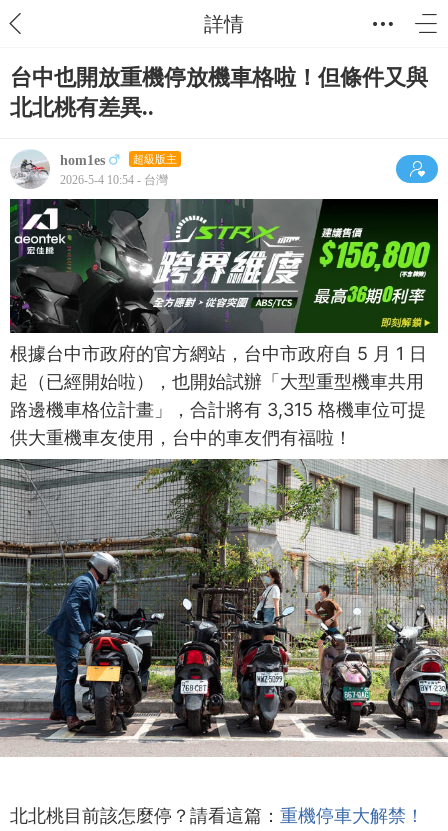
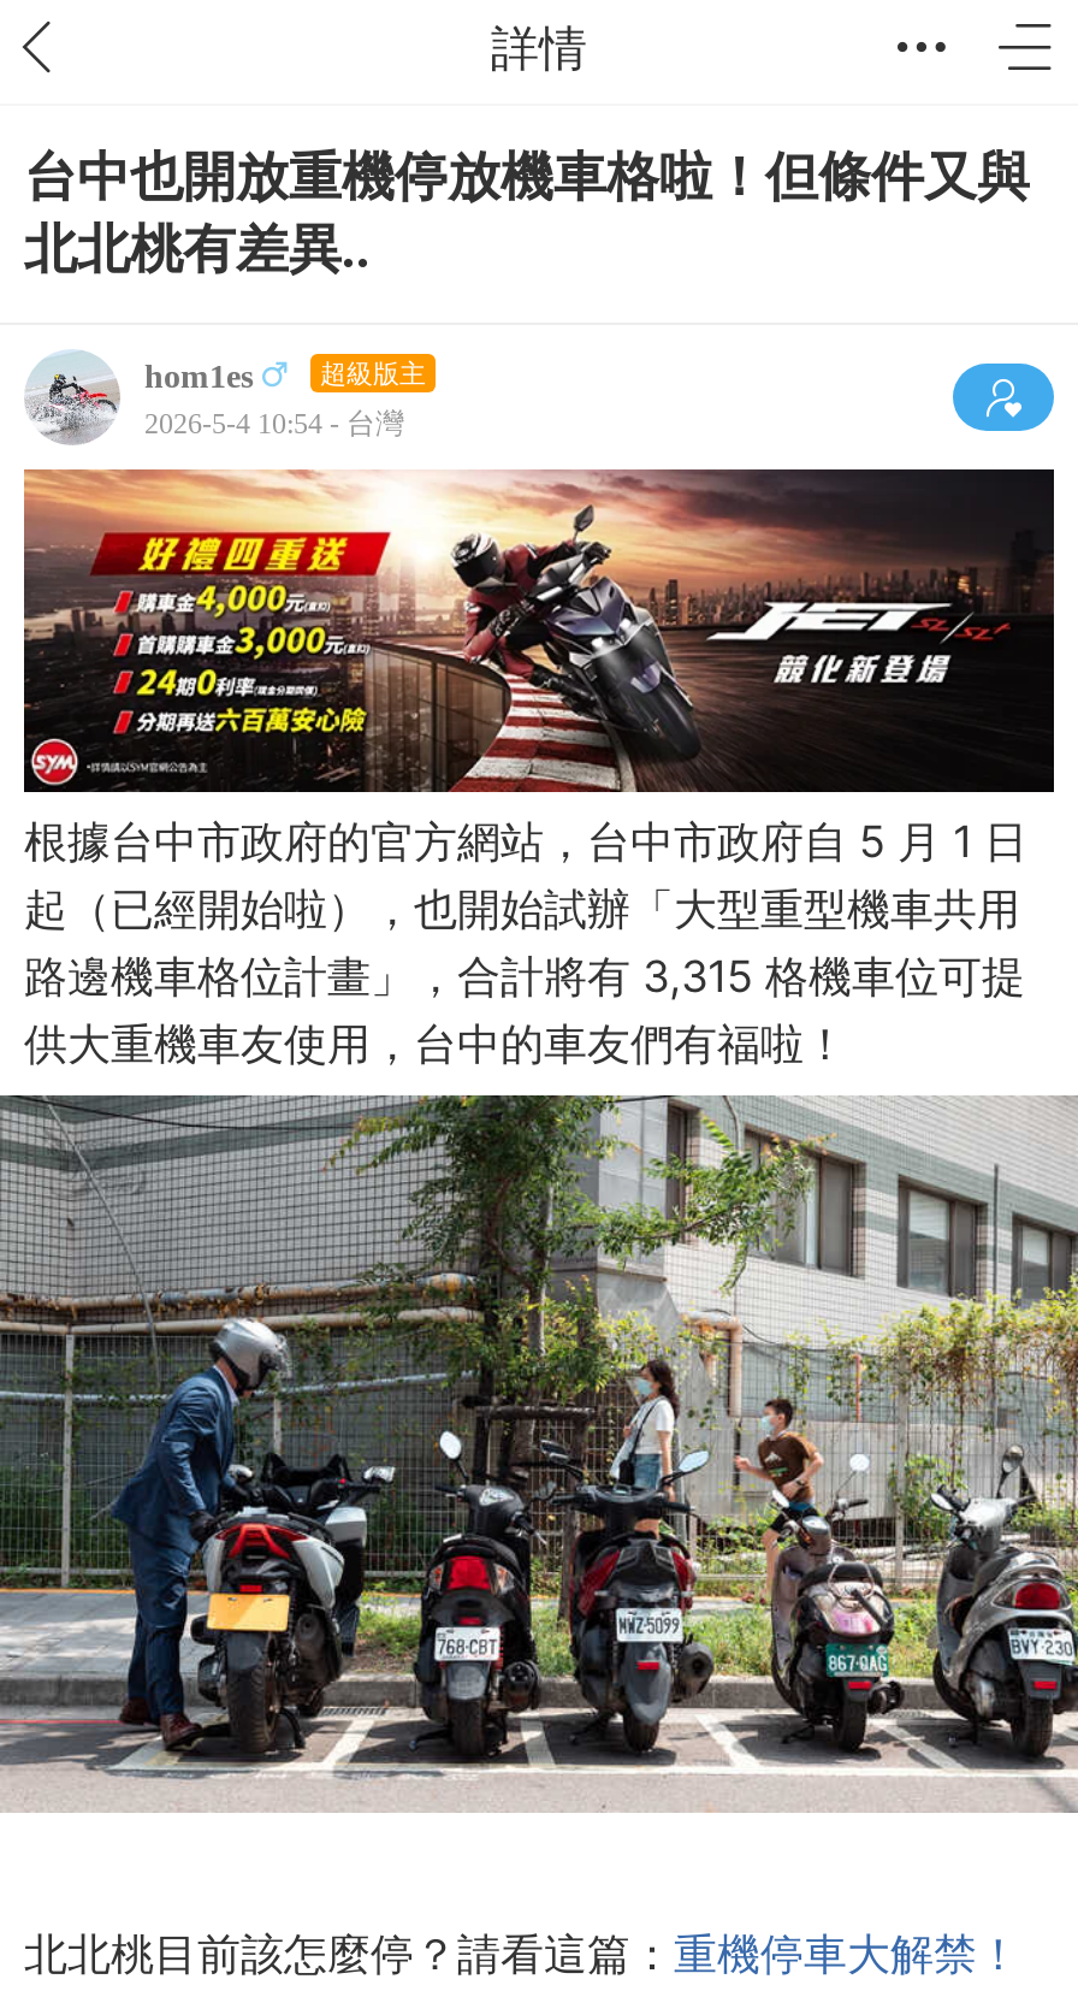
- [image]
+ [image]
